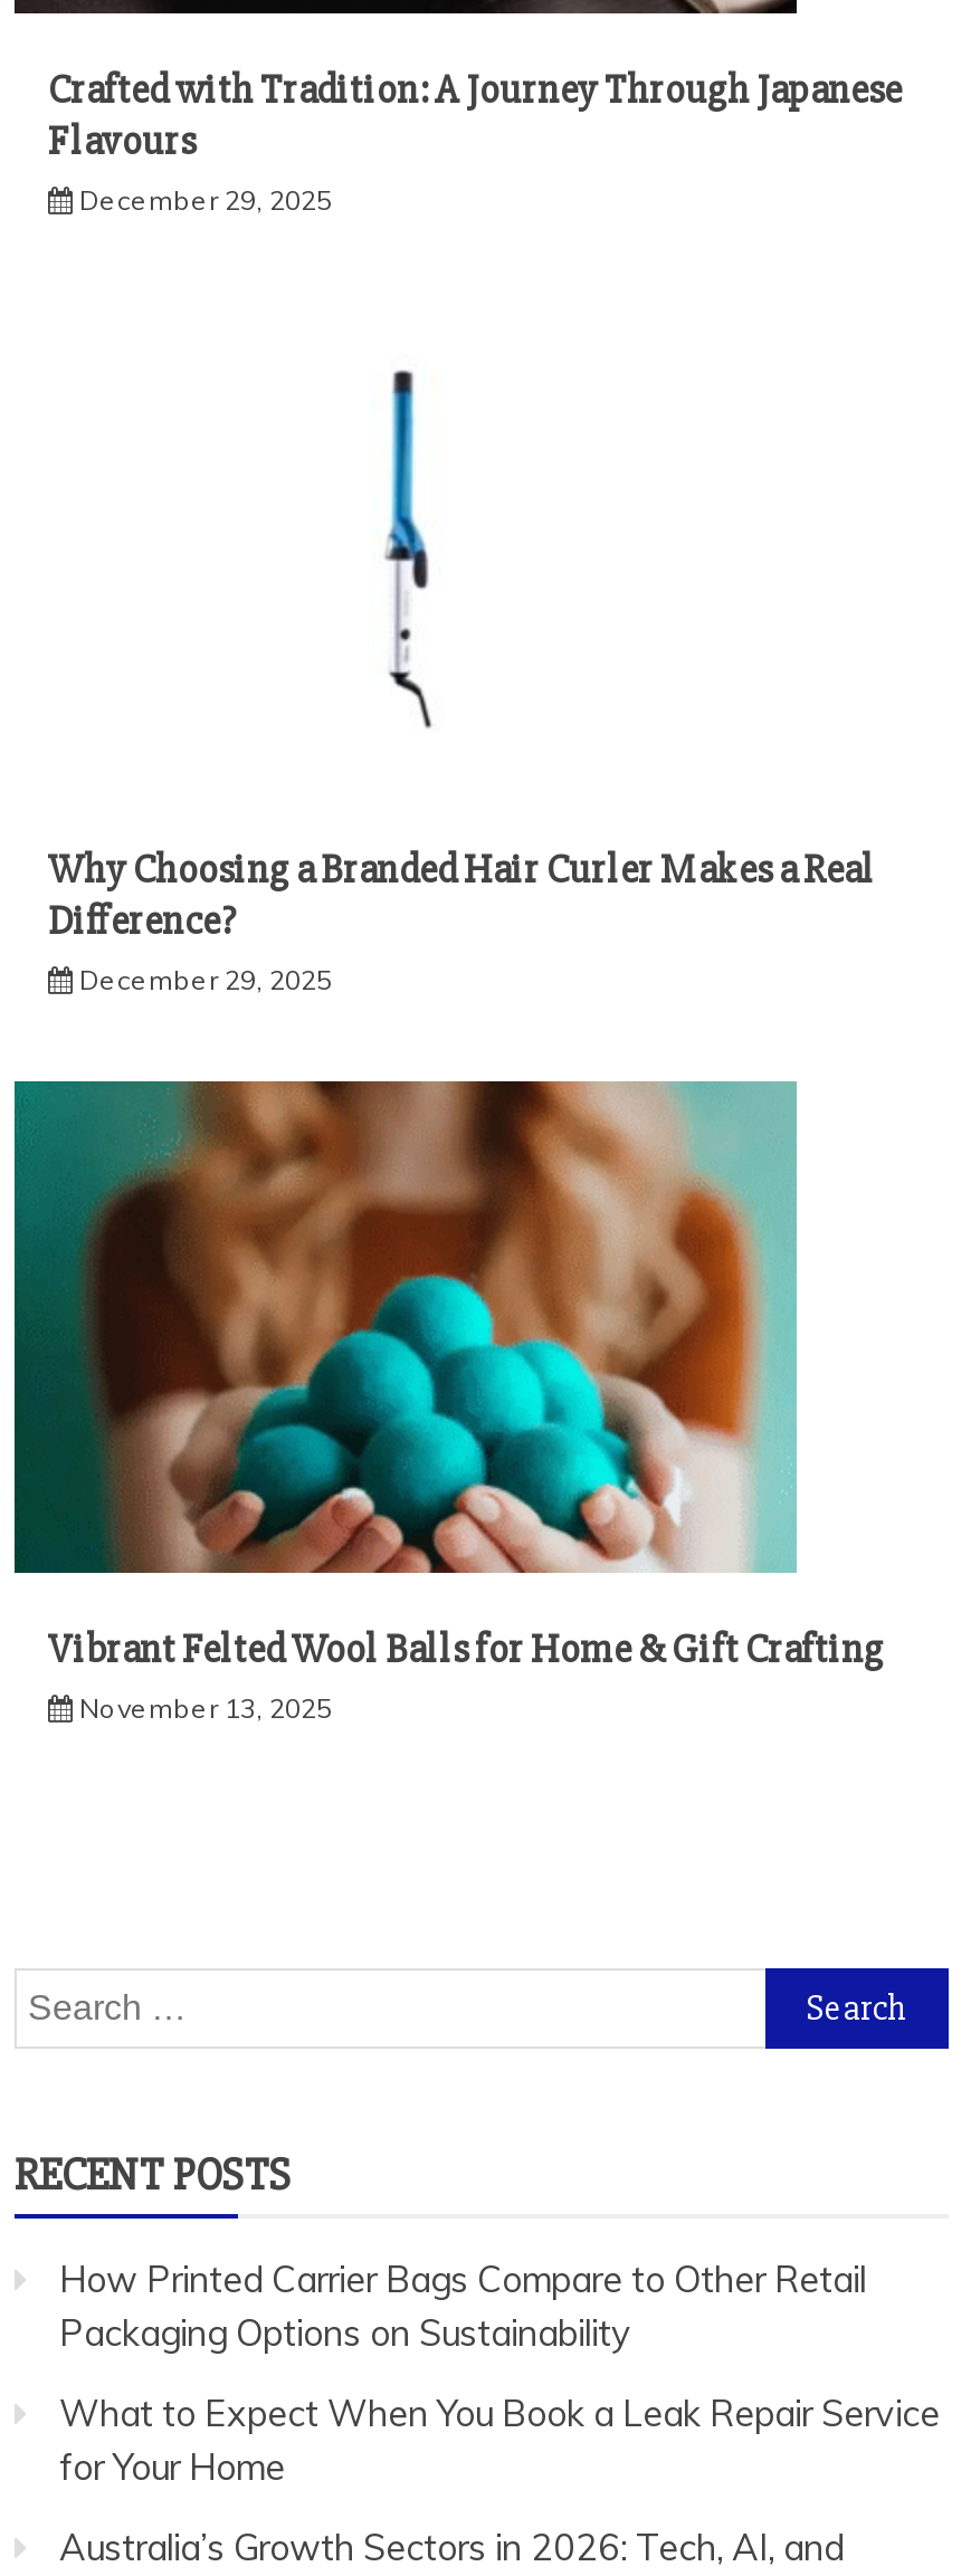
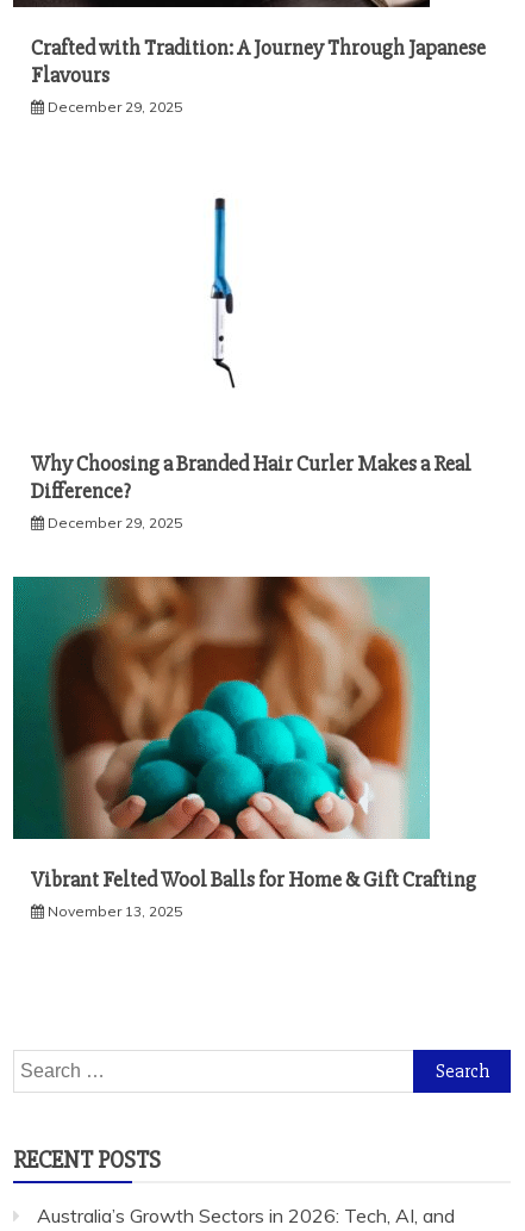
- How Printed Carrier Bags Compare to Other Retail
- Packaging Options on Sustainability
- What to Expect When You Book a Leak Repair Service
- for Your Home
